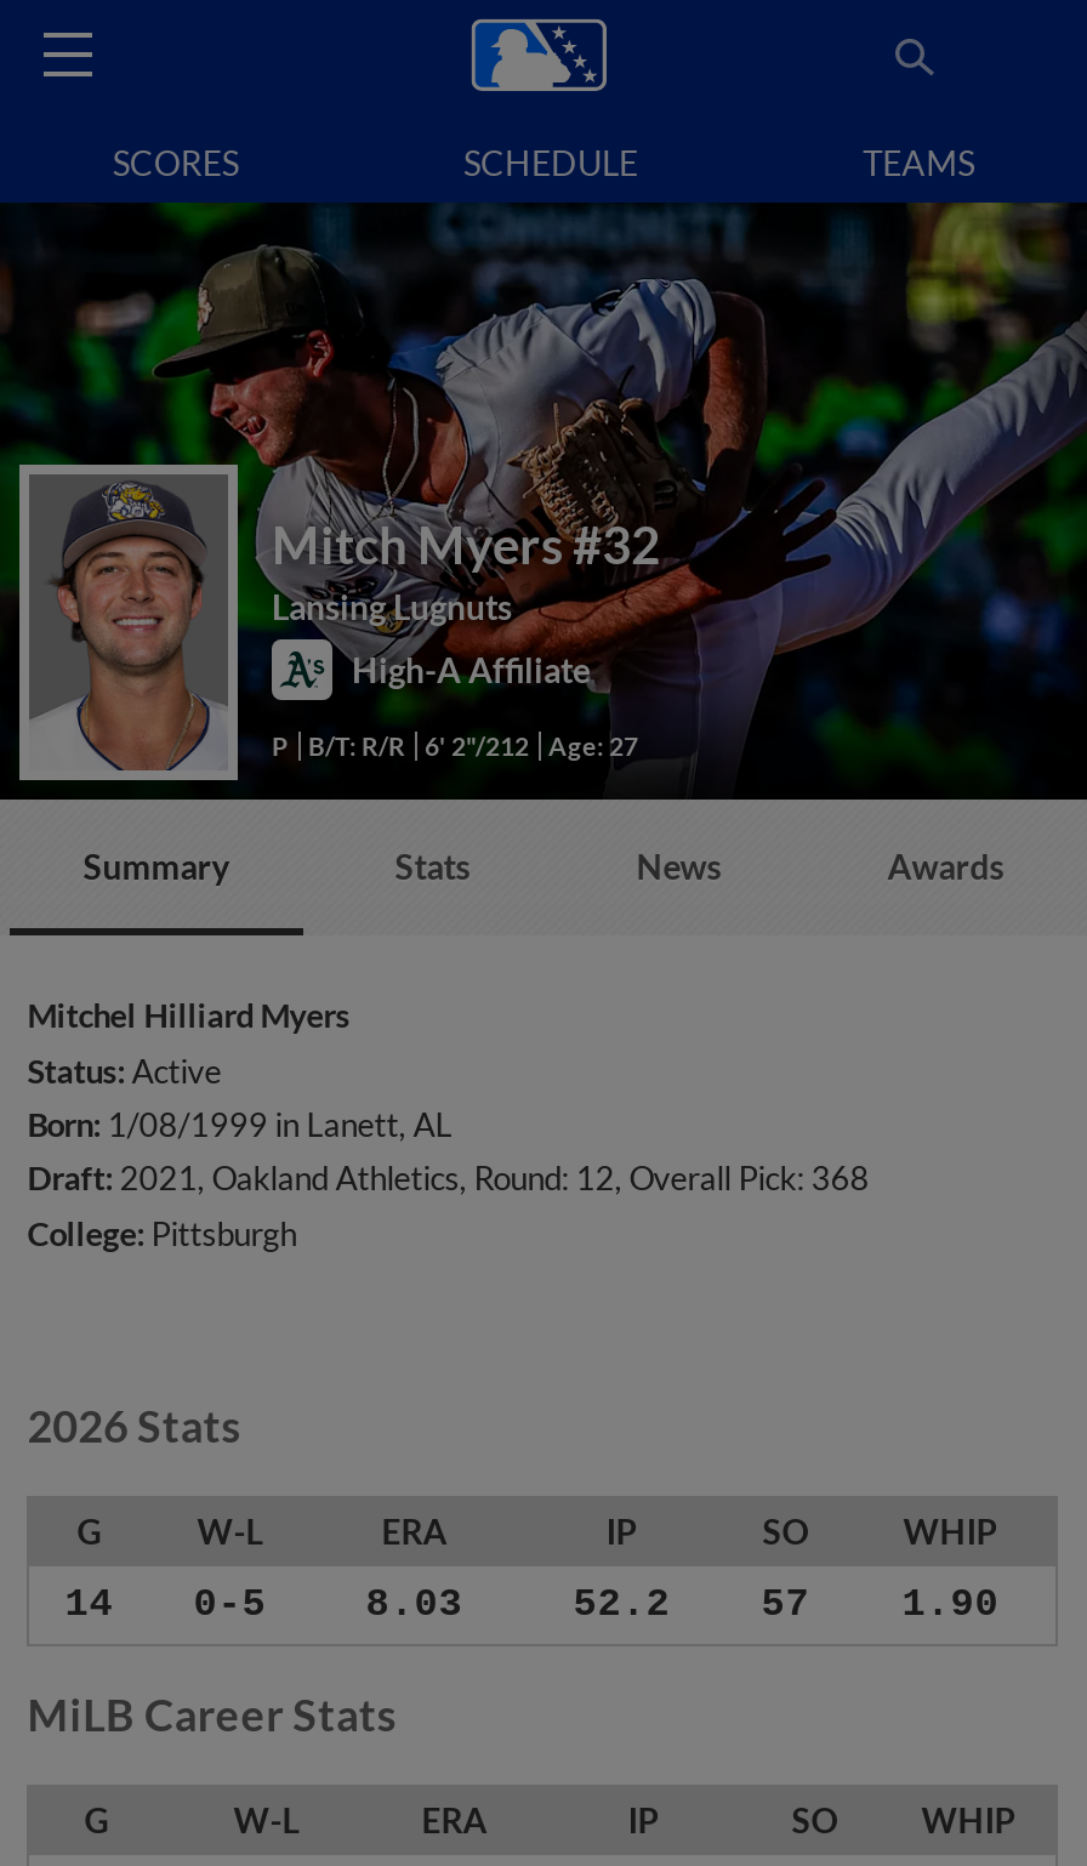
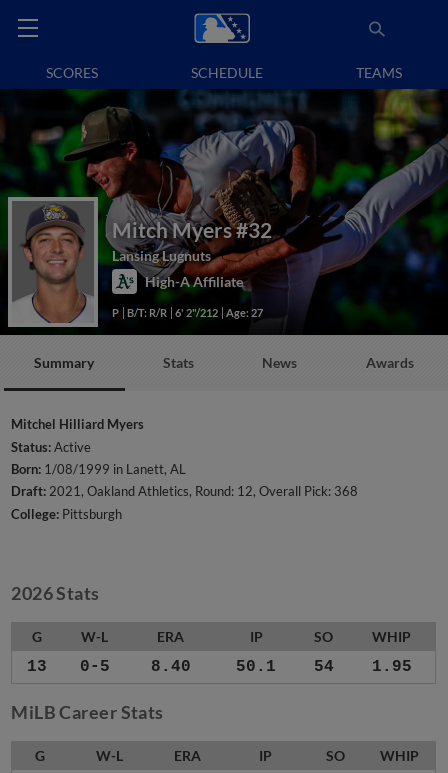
- 14 0-5
+ 13 0-5

- 8.03
+ 8.40

- 52.2
+ 50.1

- 57
+ 54

- 1.90
+ 1.95
